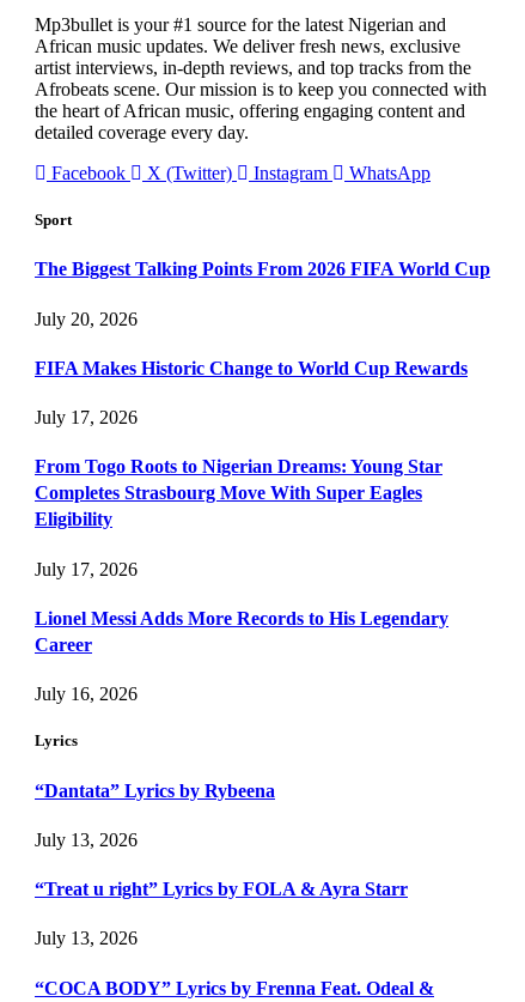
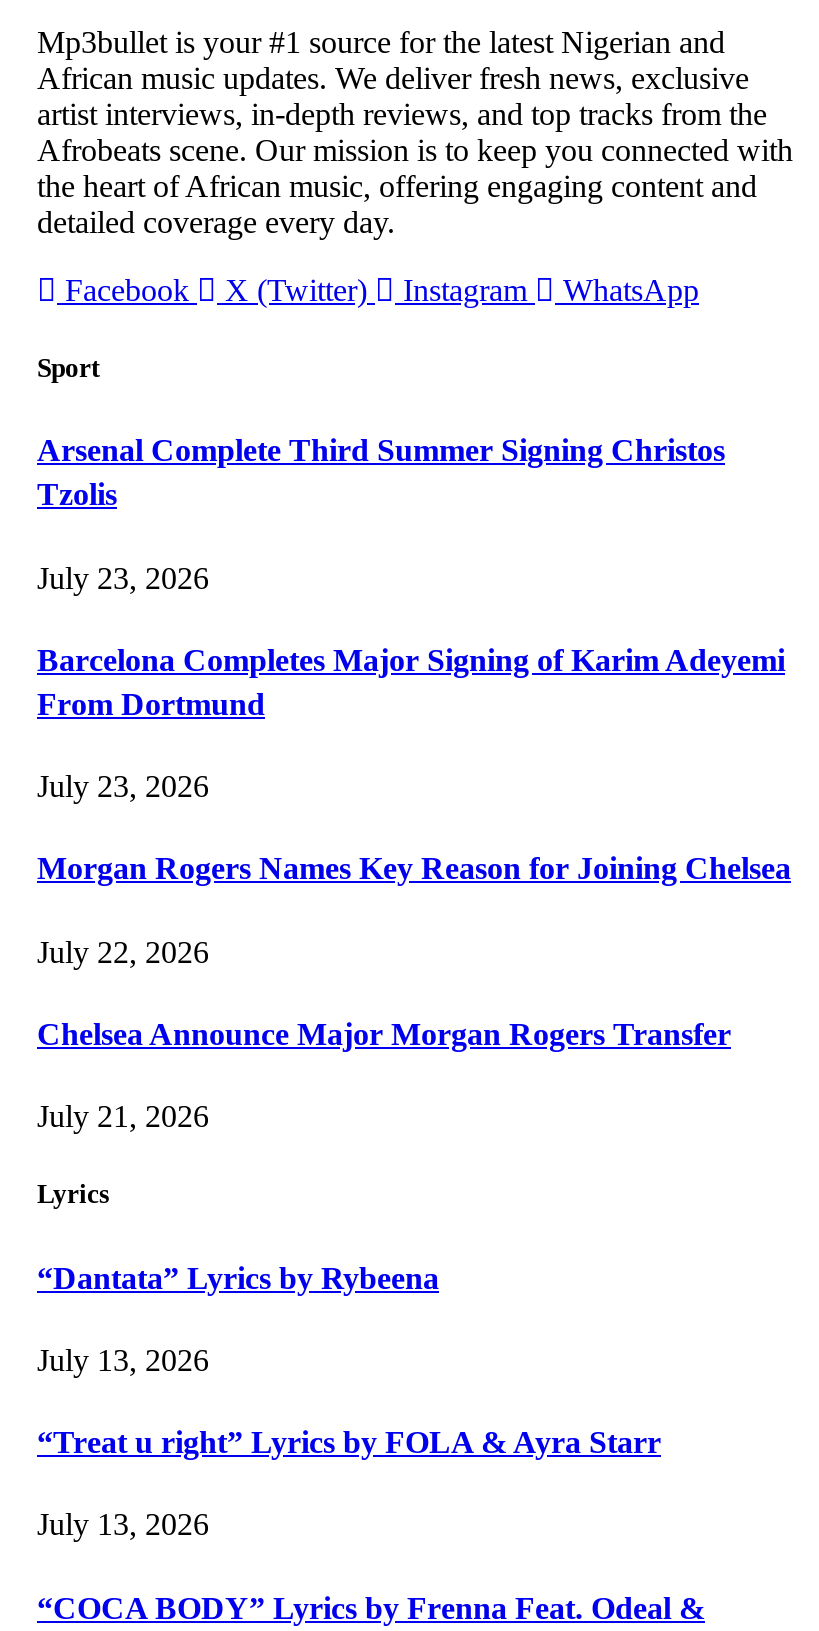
- The Biggest Talking Points From 2026 FIFA World Cup
+ Arsenal Complete Third Summer Signing Christos
+ Tzolis

- July 20, 2026
+ July 23, 2026

- FIFA Makes Historic Change to World Cup Rewards
+ Barcelona Completes Major Signing of Karim Adeyemi
+ From Dortmund

- July 17, 2026
+ July 23, 2026

- From Togo Roots to Nigerian Dreams: Young Star
- Completes Strasbourg Move With Super Eagles
- Eligibility
+ Morgan Rogers Names Key Reason for Joining Chelsea

- July 17, 2026
+ July 22, 2026

- Lionel Messi Adds More Records to His Legendary
- Career
+ Chelsea Announce Major Morgan Rogers Transfer

- July 16, 2026
+ July 21, 2026
